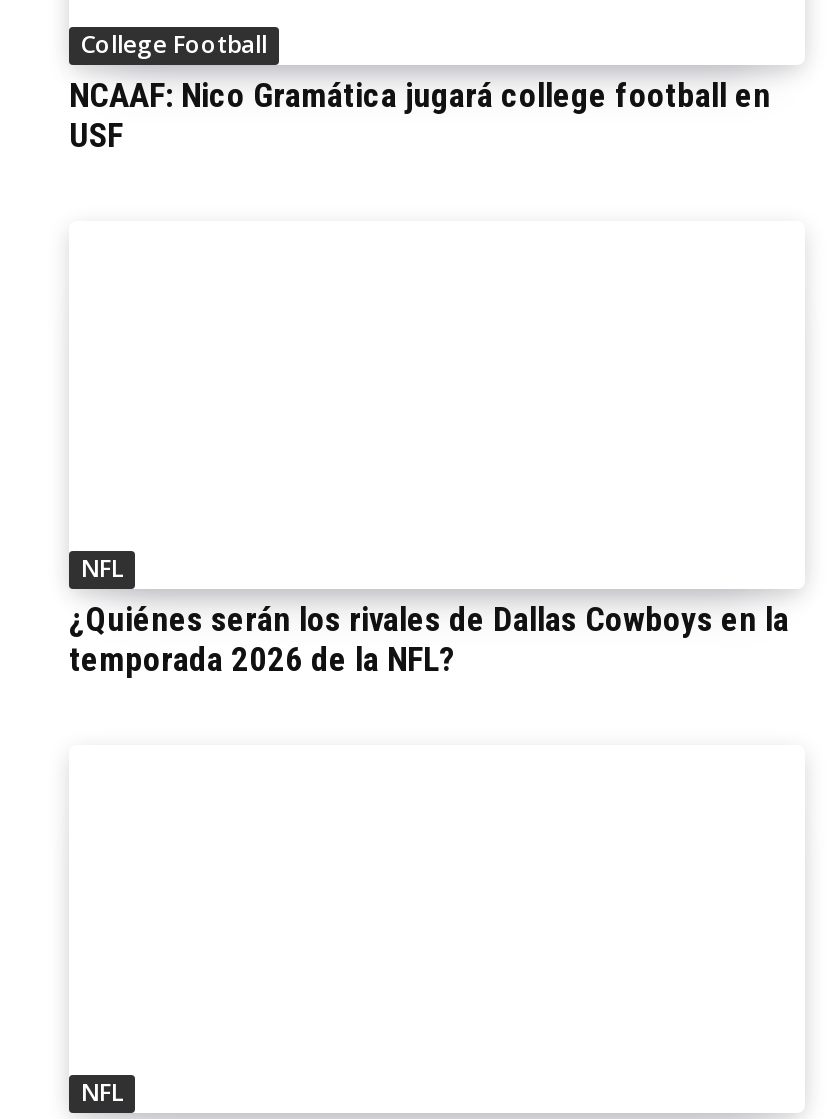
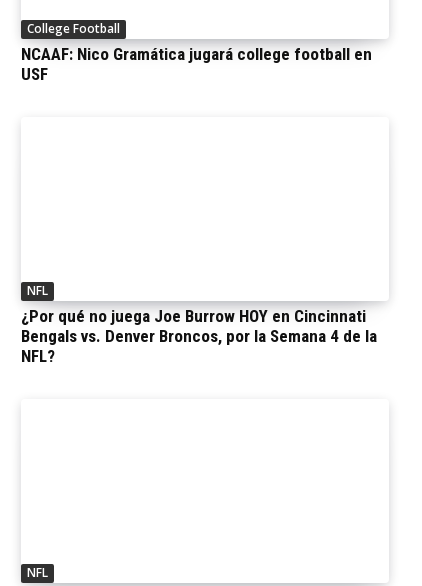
- ¿Quiénes serán los rivales de Dallas Cowboys en la
- temporada 2026 de la NFL?
+ ¿Por qué no juega Joe Burrow HOY en Cincinnati
+ Bengals vs. Denver Broncos, por la Semana 4 de la
+ NFL?
